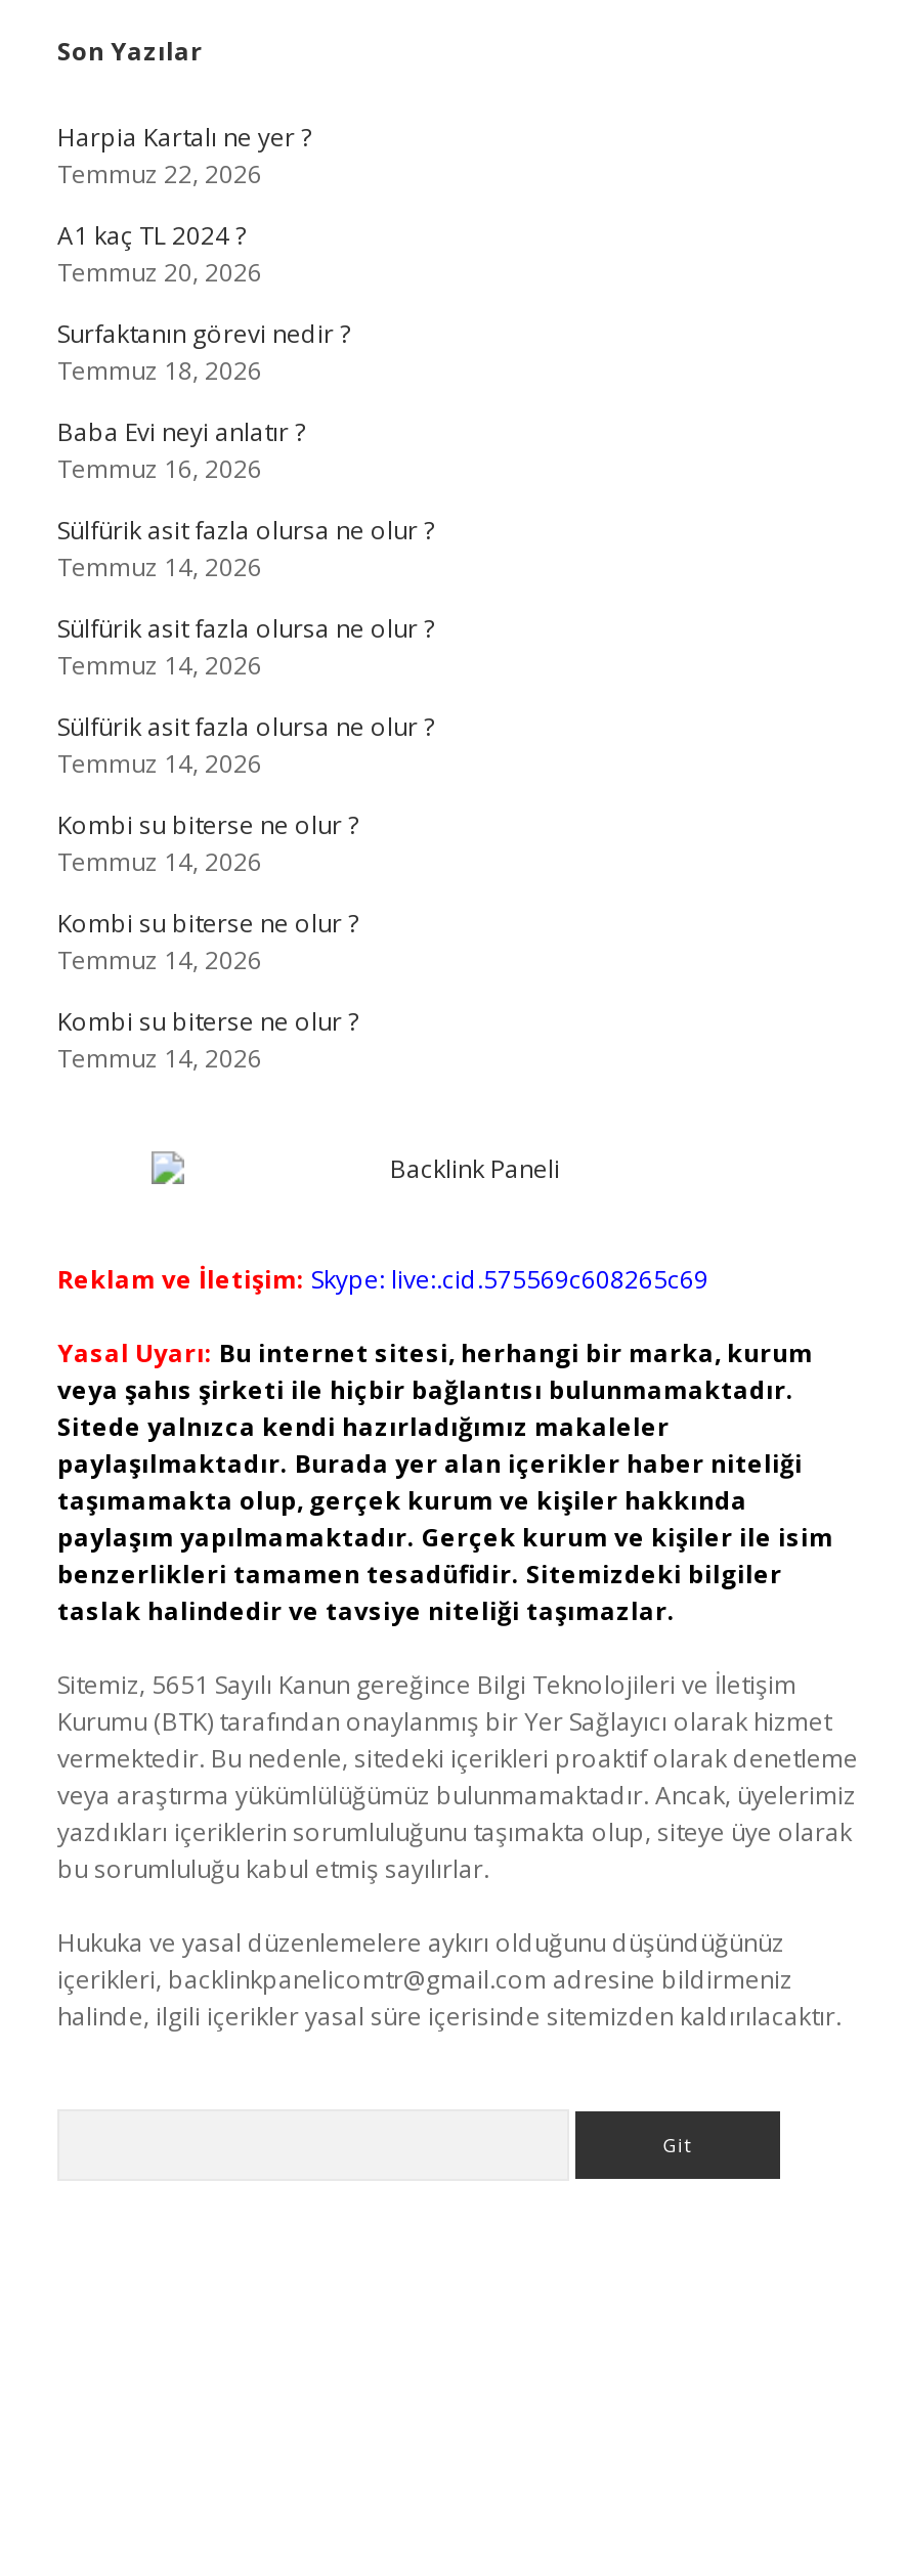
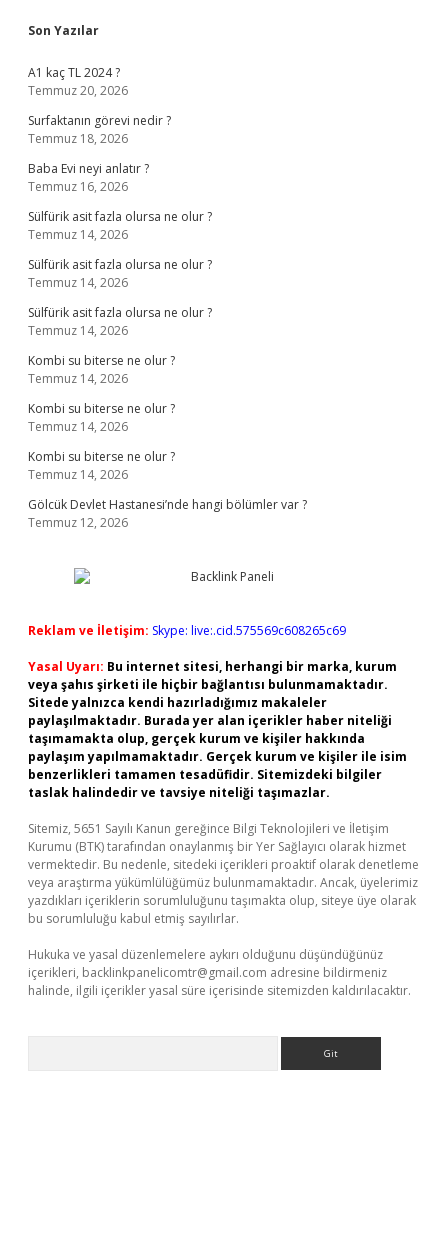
- Harpia Kartalı ne yer ?
- Temmuz 22, 2026

moved up: A1 kaç TL 2024 ? | Temmuz 20, 2026 | Surfaktanın görevi nedir ? | ... | Kombi su biterse ne olur ? | Temmuz 14, 2026

+ Gölcük Devlet Hastanesi’nde hangi bölümler var ?
+ Temmuz 12, 2026
